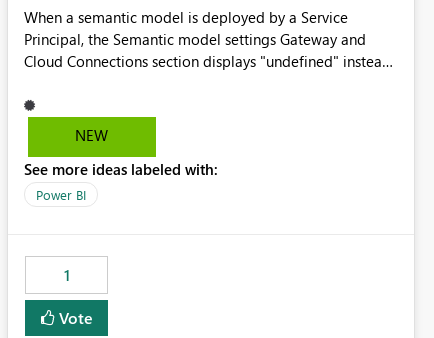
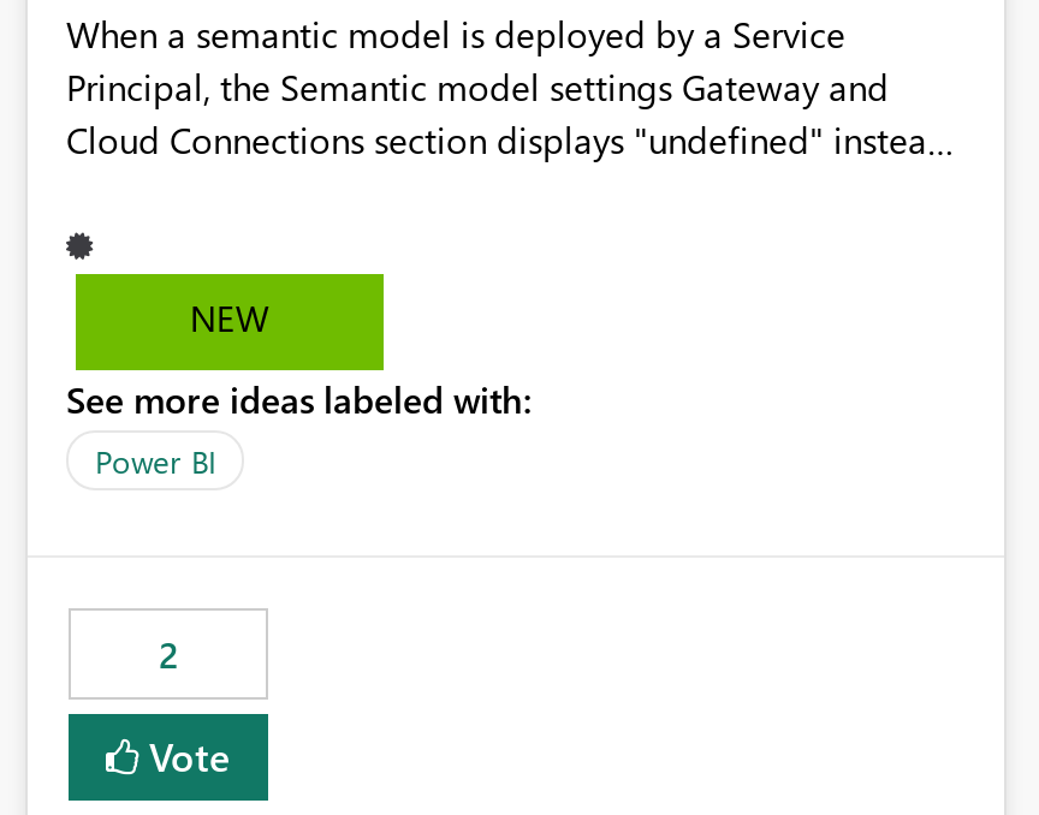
- 1
+ 2
